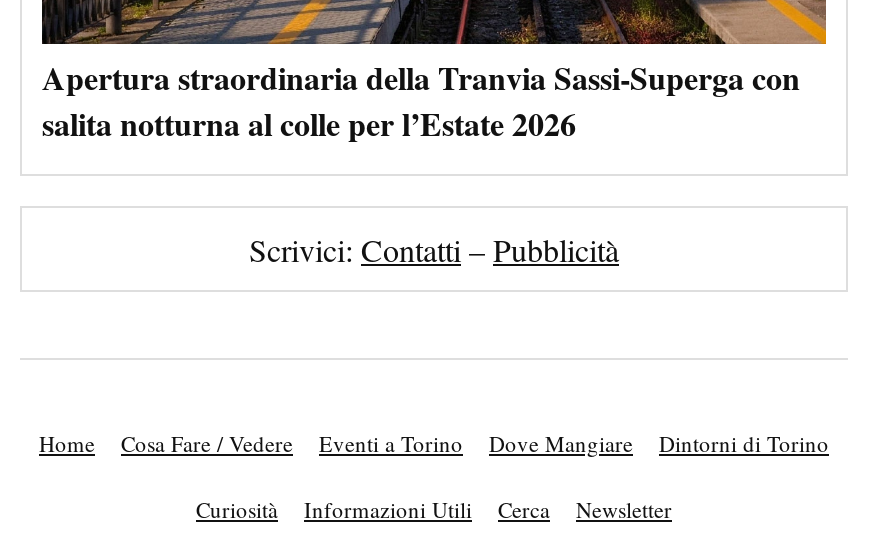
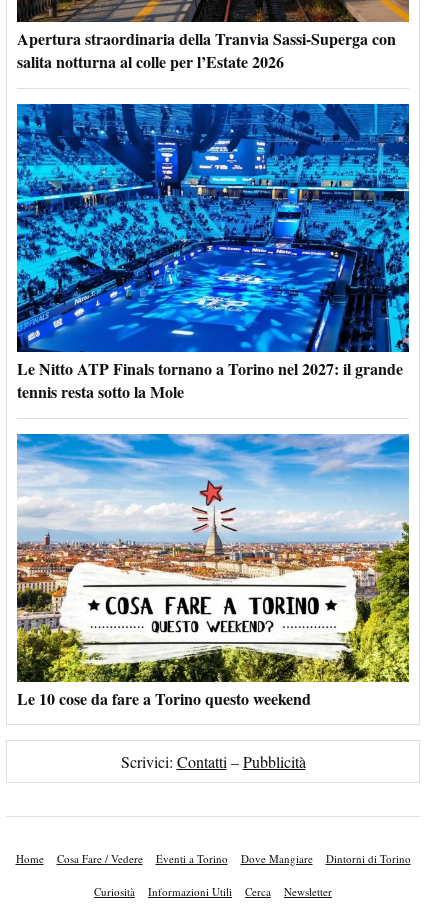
+ [image]
+ Le Nitto ATP Finals tornano a Torino nel 2027: il grande
+ tennis resta sotto la Mole

+ [image]
+ Le 10 cose da fare a Torino questo weekend
